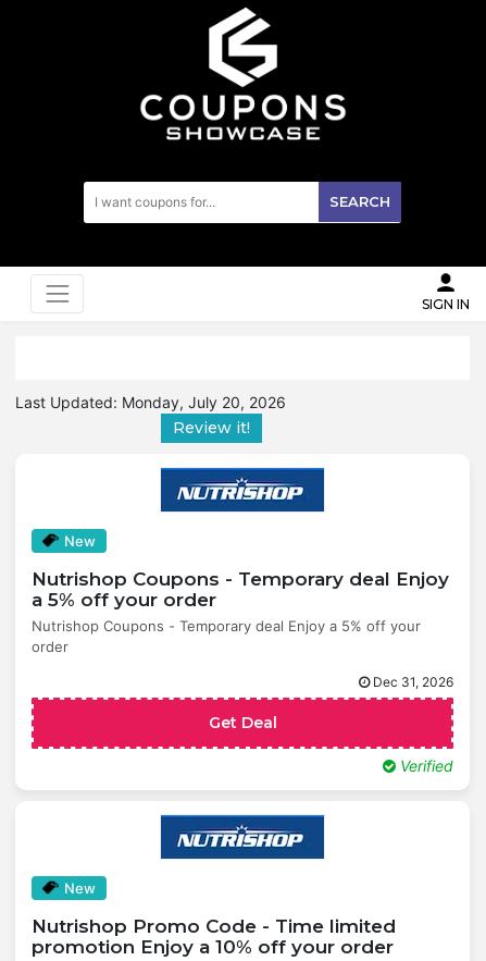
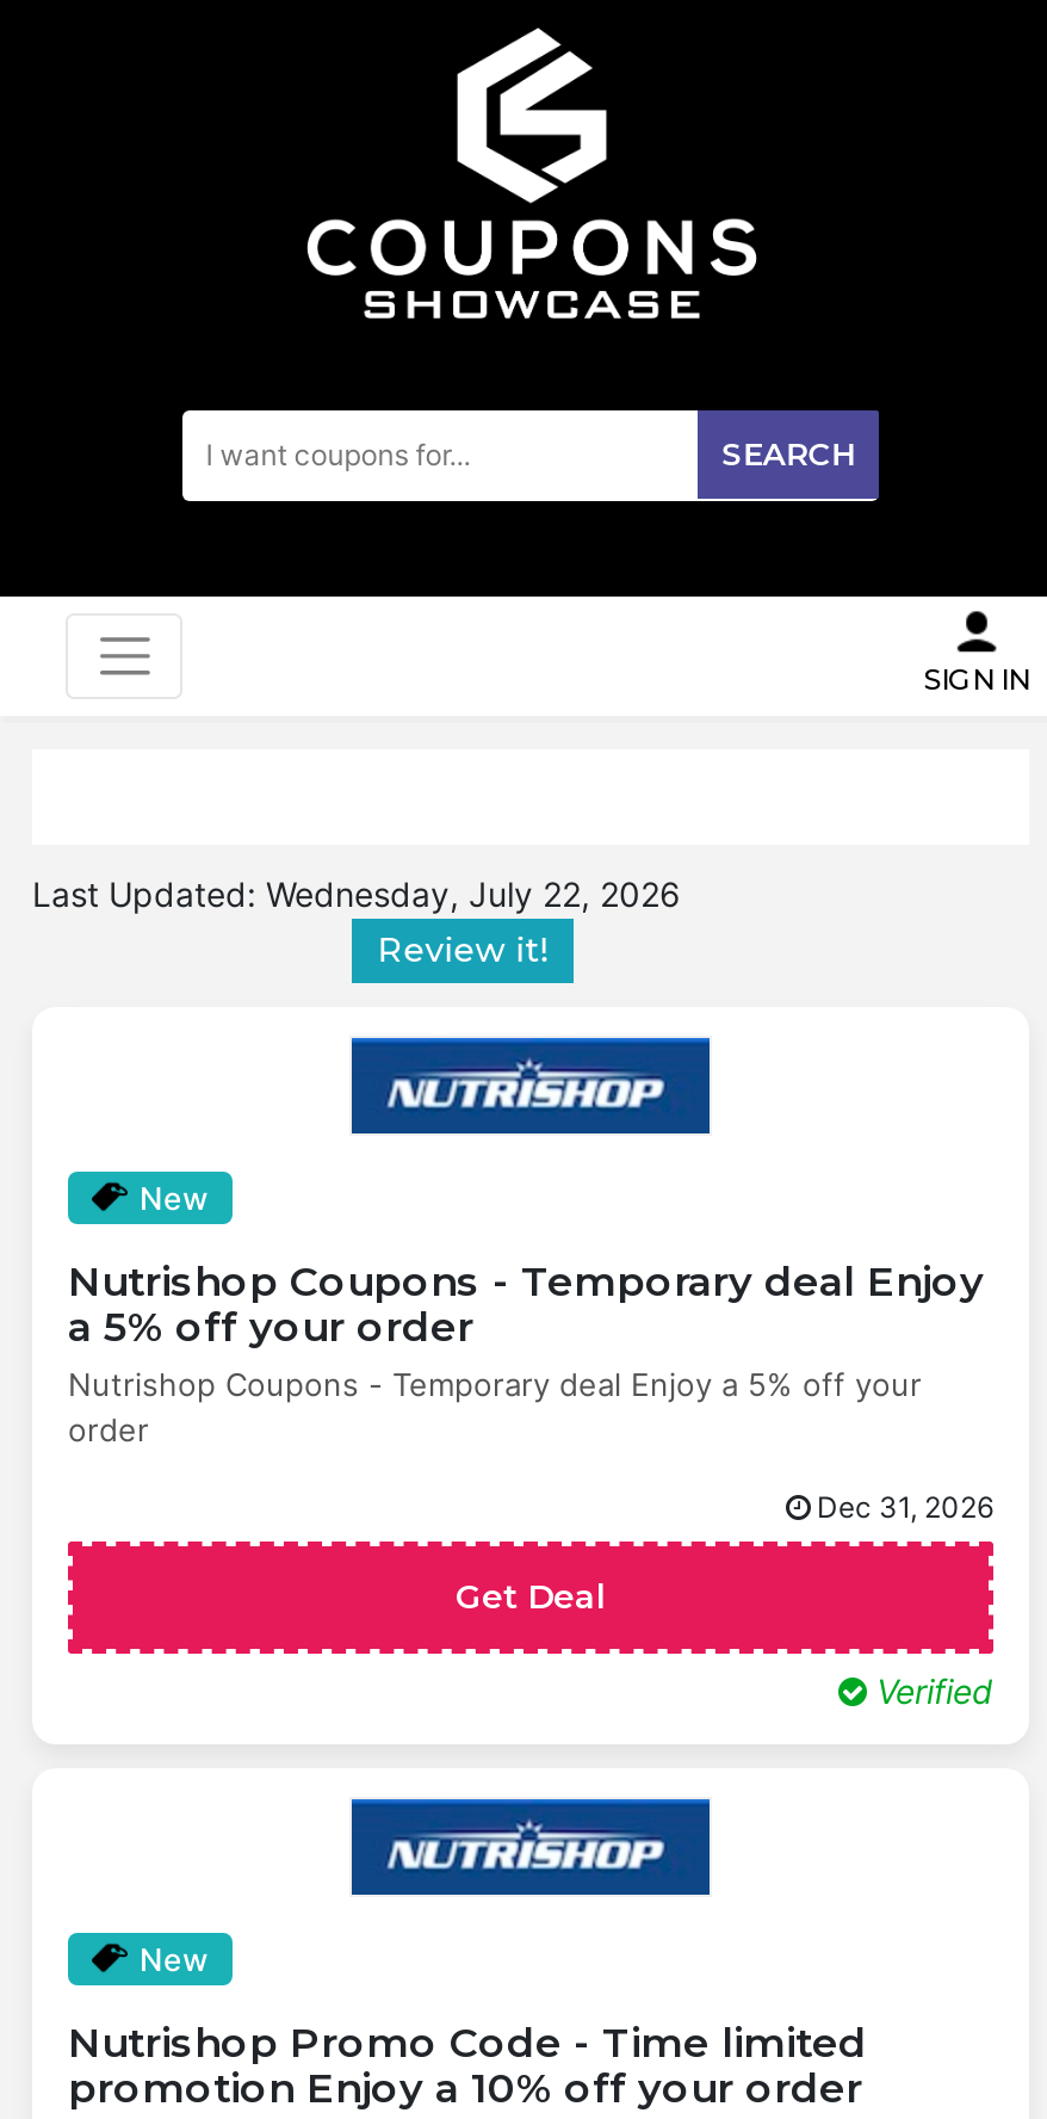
- Last Updated: Monday, July 20, 2026
+ Last Updated: Wednesday, July 22, 2026
